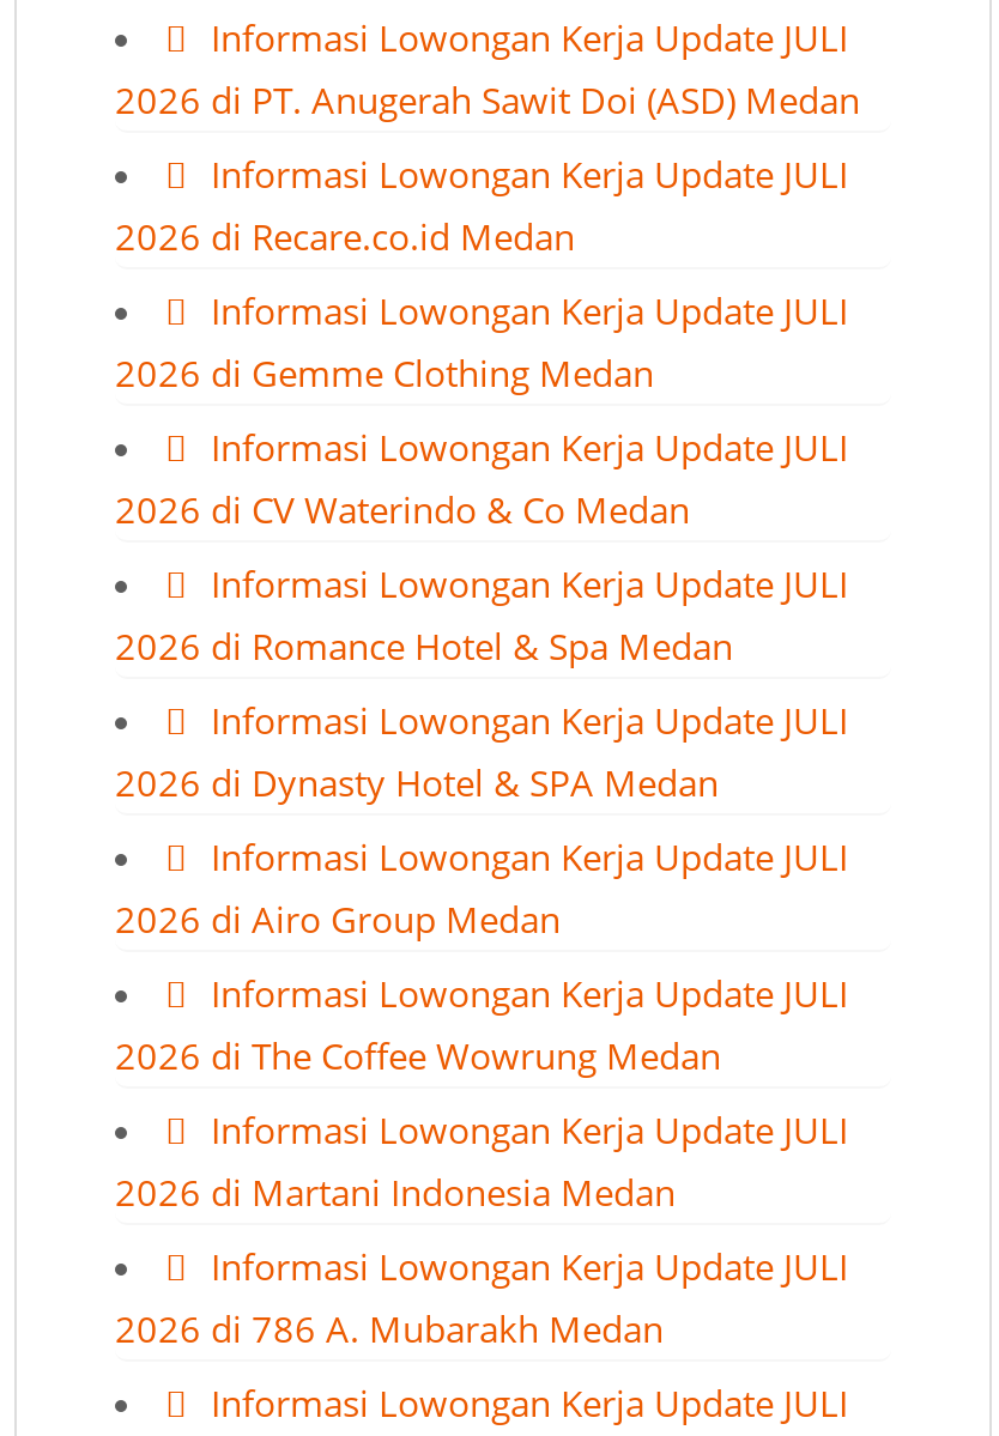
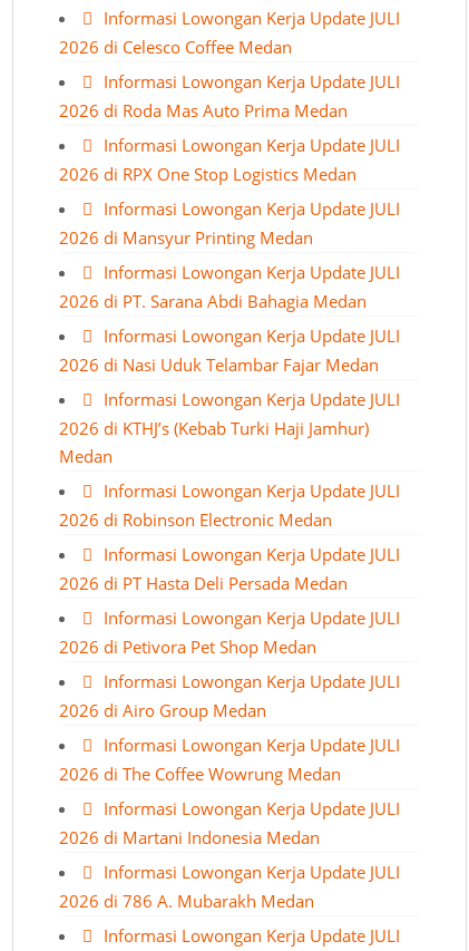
- 2026 di PT. Anugerah Sawit Doi (ASD) Medan
+ 2026 di Celesco Coffee Medan

- 2026 di Recare.co.id Medan
+ 2026 di Roda Mas Auto Prima Medan

- 2026 di Gemme Clothing Medan
+ 2026 di RPX One Stop Logistics Medan

- 2026 di CV Waterindo & Co Medan
+ 2026 di Mansyur Printing Medan

- 2026 di Romance Hotel & Spa Medan
+ 2026 di PT. Sarana Abdi Bahagia Medan

- 2026 di Dynasty Hotel & SPA Medan
+ 2026 di Nasi Uduk Telambar Fajar Medan
+ Informasi Lowongan Kerja Update JULI
+ 2026 di KTHJ’s (Kebab Turki Haji Jamhur)
+ Medan
+ Informasi Lowongan Kerja Update JULI
+ 2026 di Robinson Electronic Medan
+ Informasi Lowongan Kerja Update JULI
+ 2026 di PT Hasta Deli Persada Medan
+ Informasi Lowongan Kerja Update JULI
+ 2026 di Petivora Pet Shop Medan
